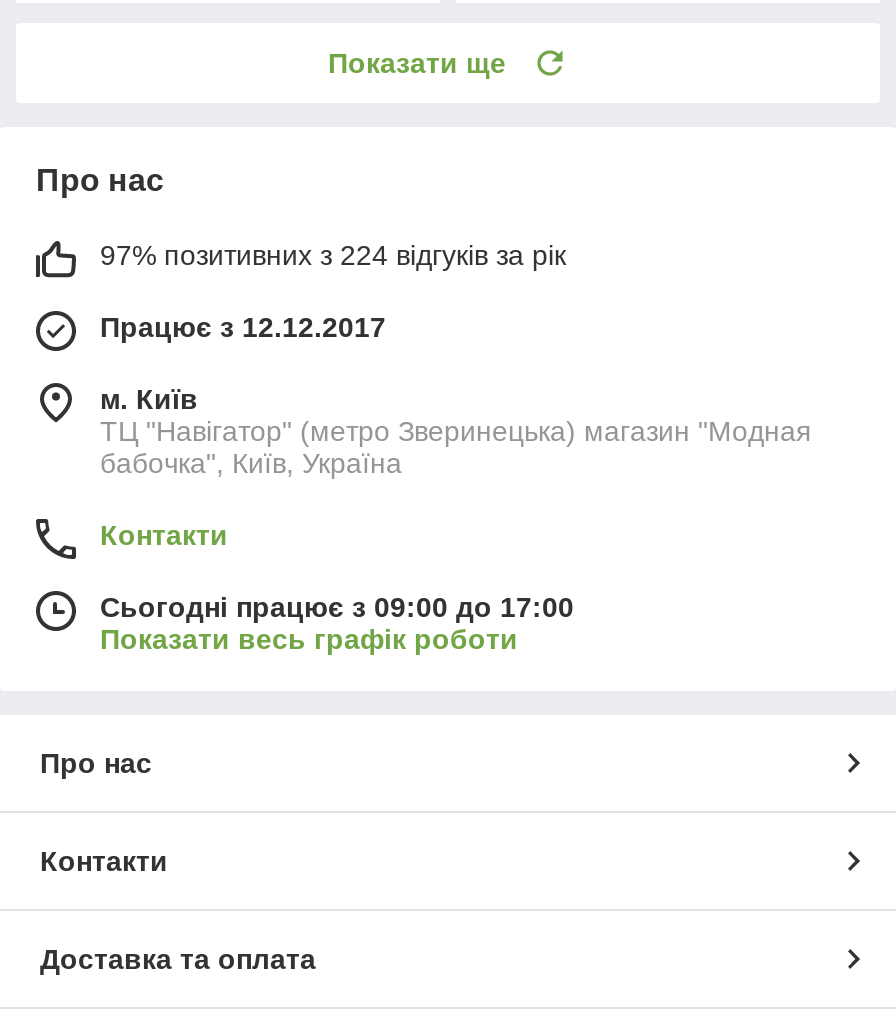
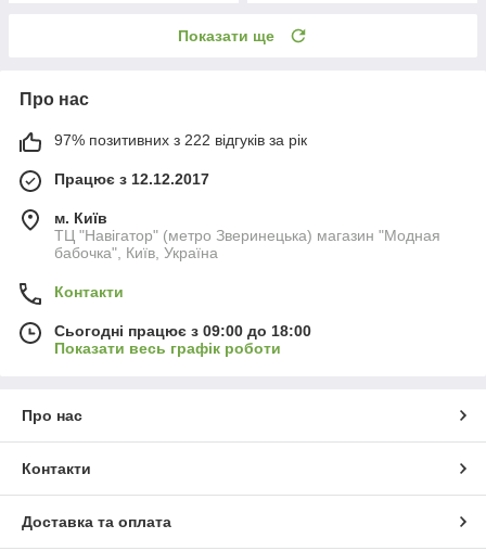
- 97% позитивних з 224 відгуків за рік
+ 97% позитивних з 222 відгуків за рік

- Сьогодні працює з 09:00 до 17:00
+ Сьогодні працює з 09:00 до 18:00
